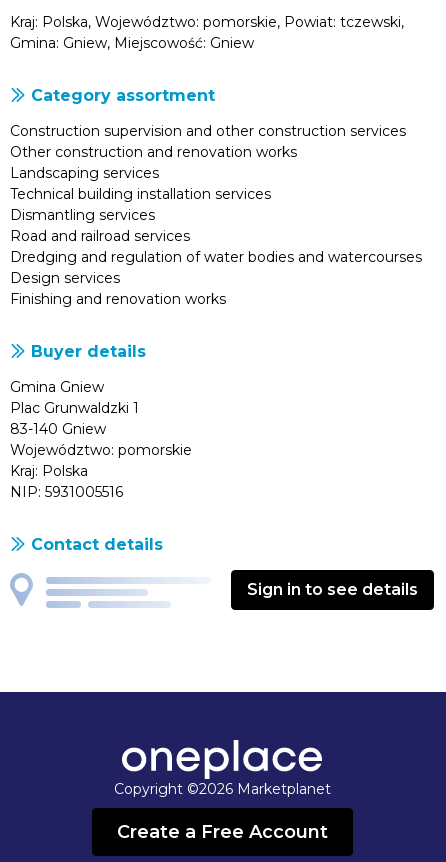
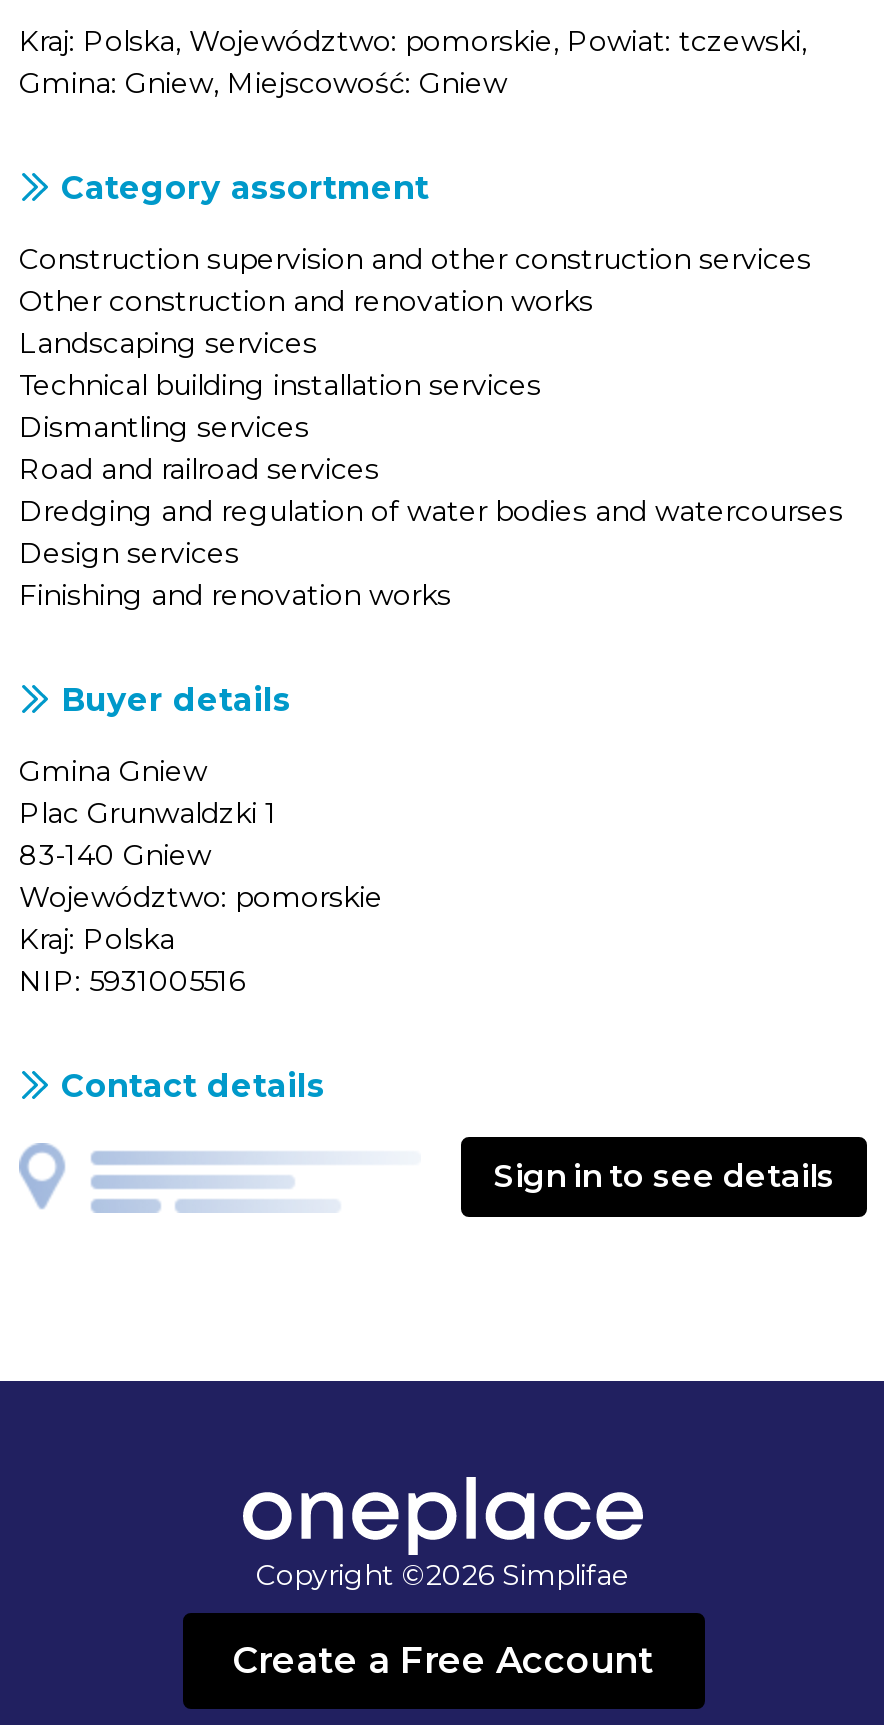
- Copyright ©2026 Marketplanet
+ Copyright ©2026 Simplifae
